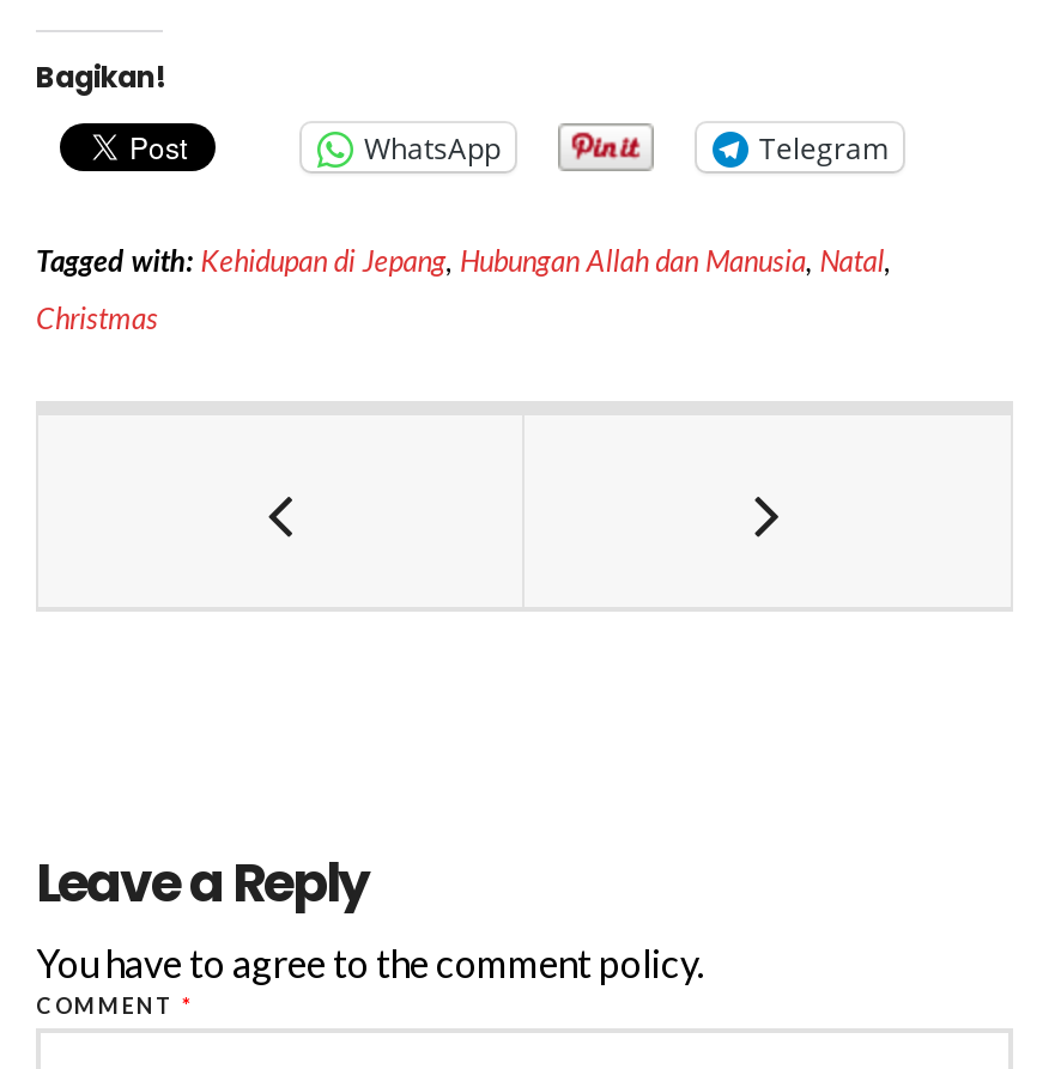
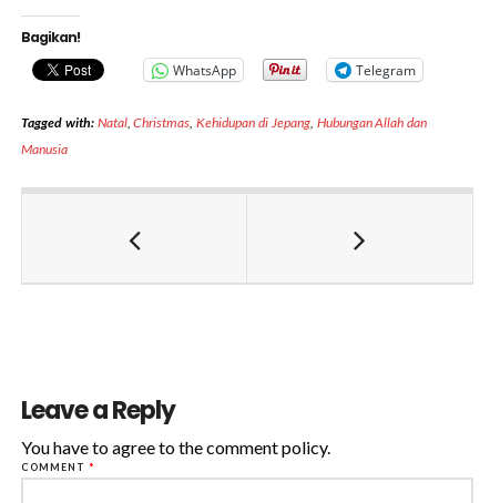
- Tagged with: Kehidupan di Jepang, Hubungan Allah dan Manusia, Natal,
+ Tagged with: Natal, Christmas, Kehidupan di Jepang, Hubungan Allah dan

- Christmas
+ Manusia
